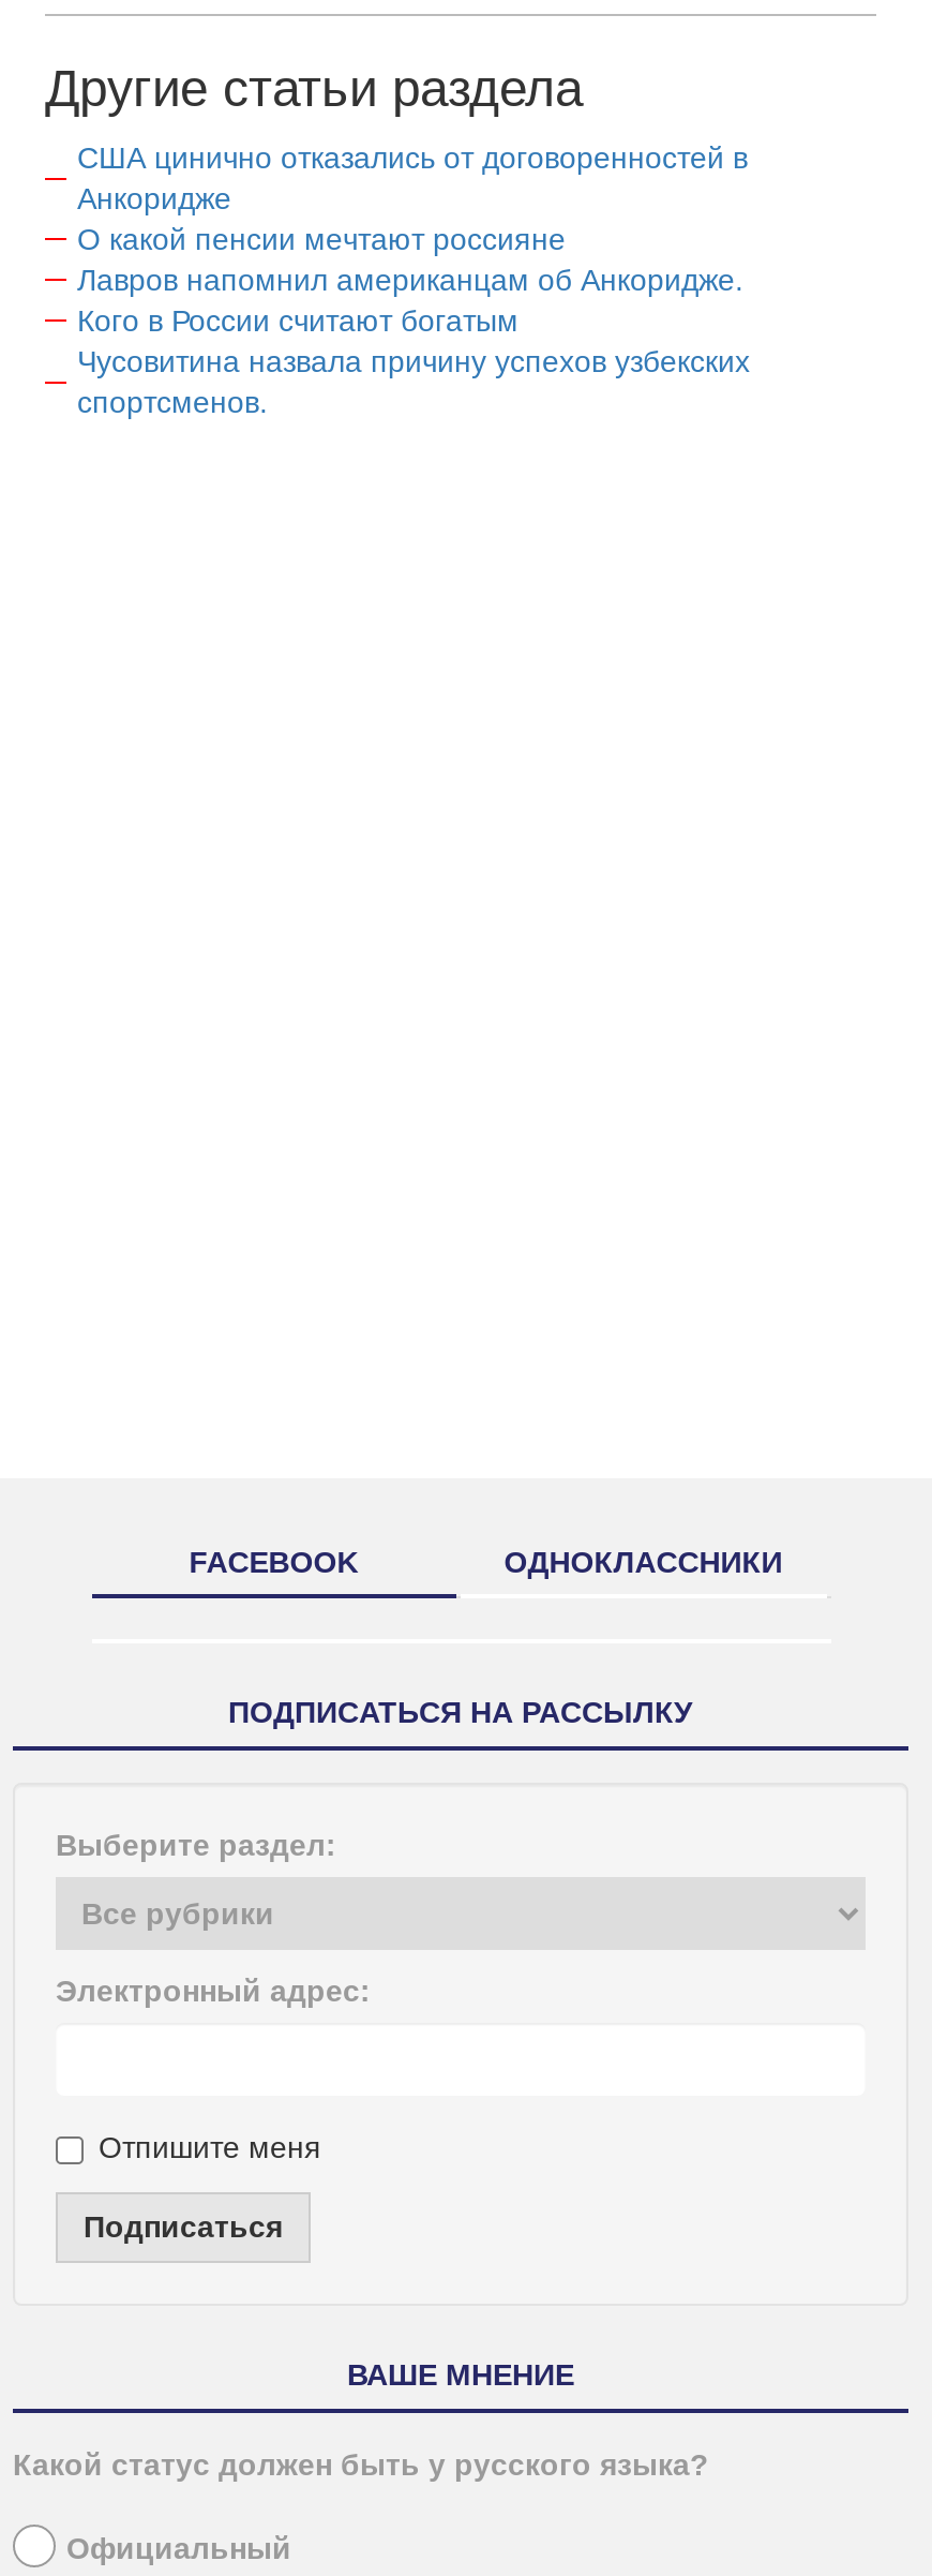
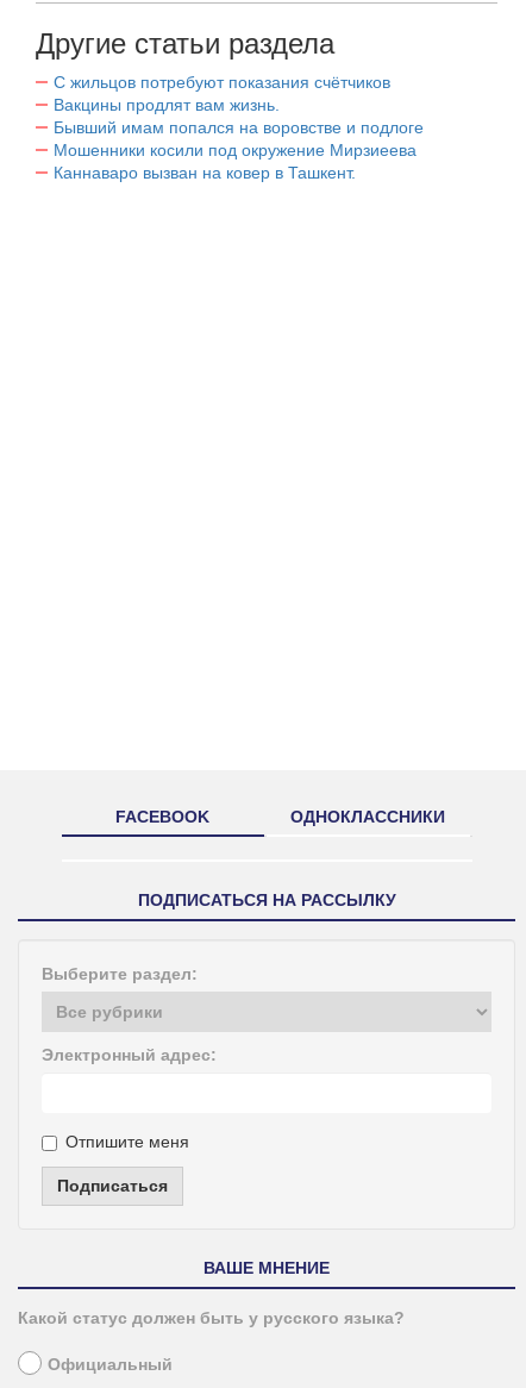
- США цинично отказались от договоренностей в
- Анкоридже
- О какой пенсии мечтают россияне
- Лавров напомнил американцам об Анкоридже.
- Кого в России считают богатым
- Чусовитина назвала причину успехов узбекских
- спортсменов.
+ С жильцов потребуют показания счётчиков
+ Вакцины продлят вам жизнь.
+ Бывший имам попался на воровстве и подлоге
+ Мошенники косили под окружение Мирзиеева
+ Каннаваро вызван на ковер в Ташкент.
